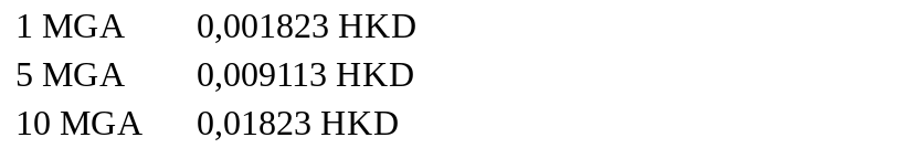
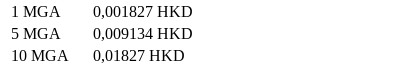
- 1 MGA 0,001823 HKD
+ 1 MGA 0,001827 HKD

- 5 MGA 0,009113 HKD
+ 5 MGA 0,009134 HKD

- 10 MGA 0,01823 HKD
+ 10 MGA 0,01827 HKD
